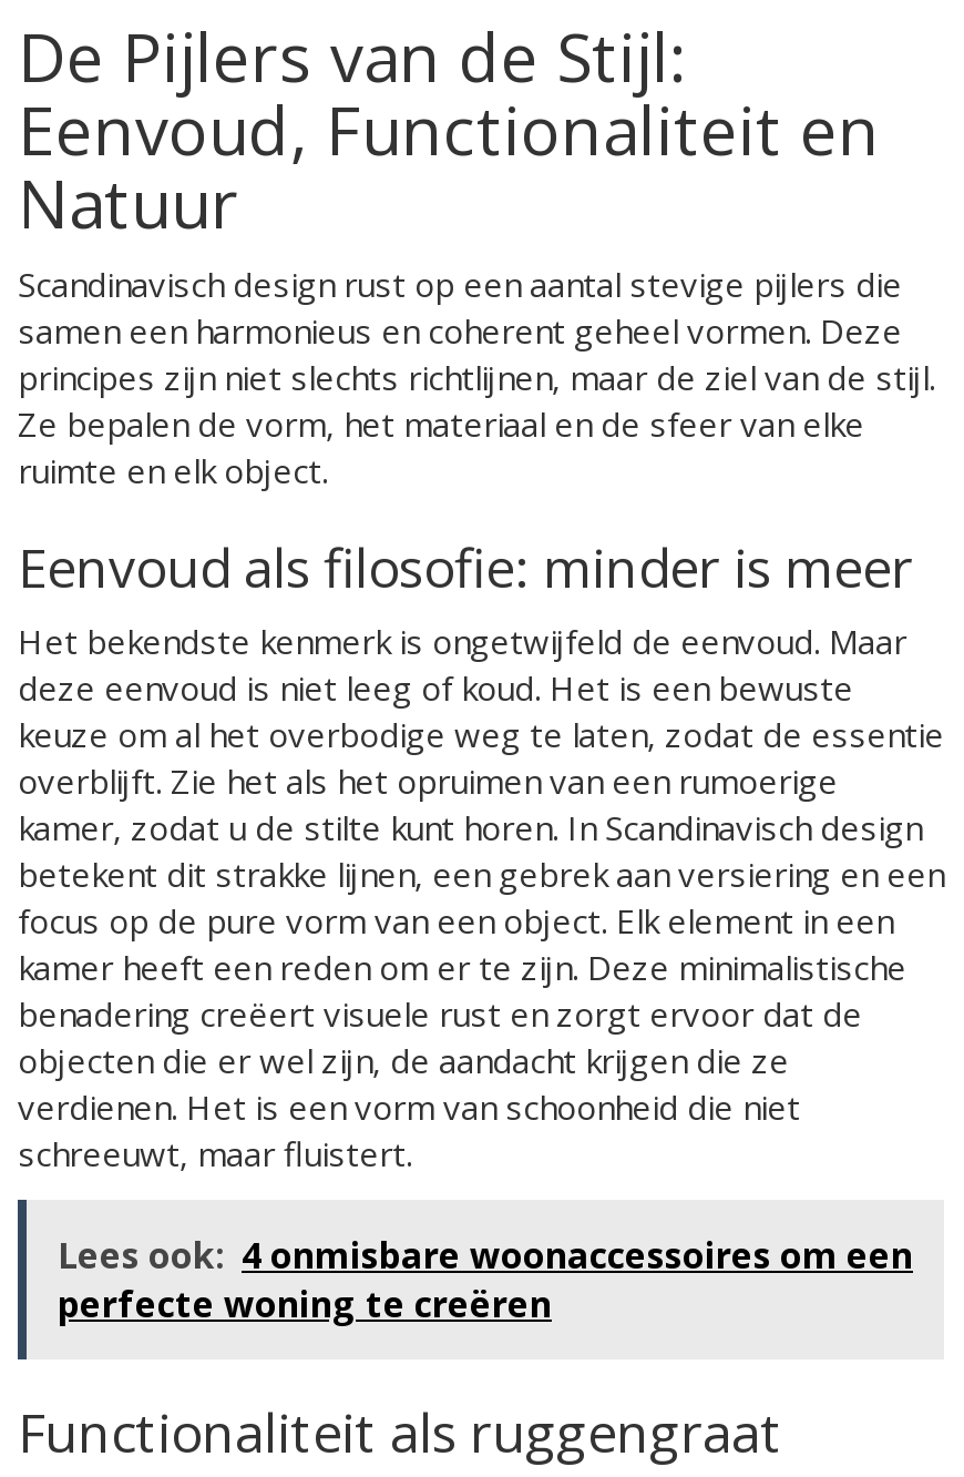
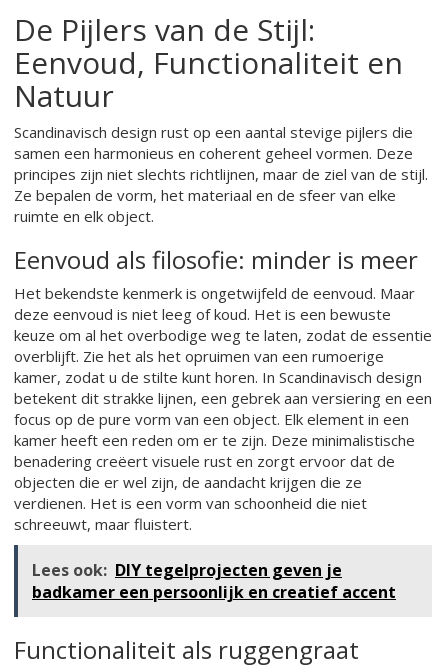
- Lees ook: 4 onmisbare woonaccessoires om een
- perfecte woning te creëren
+ Lees ook: DIY tegelprojecten geven je
+ badkamer een persoonlijk en creatief accent
